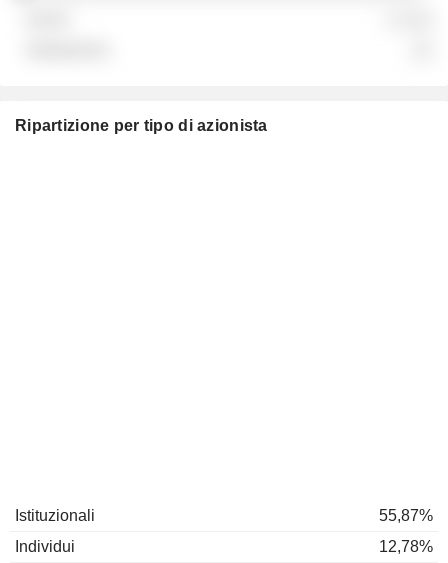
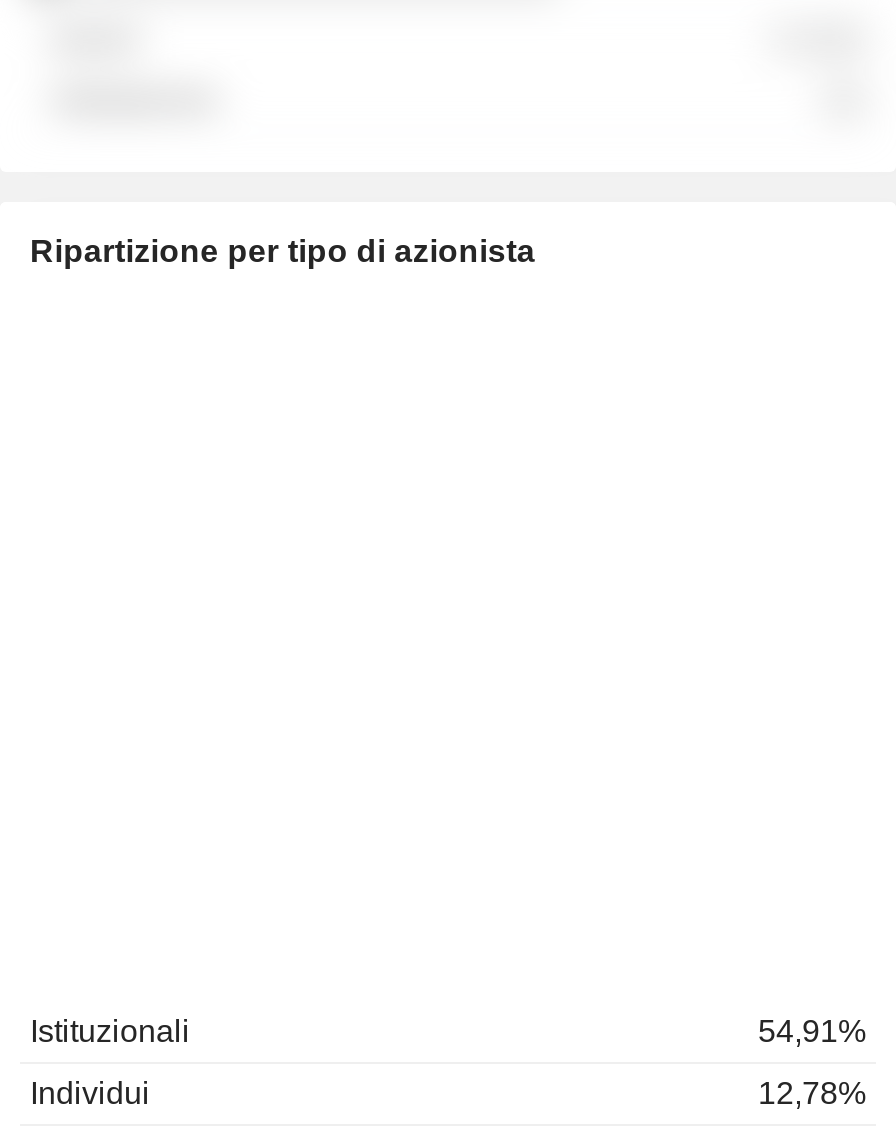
- 55,87%
+ 54,91%
